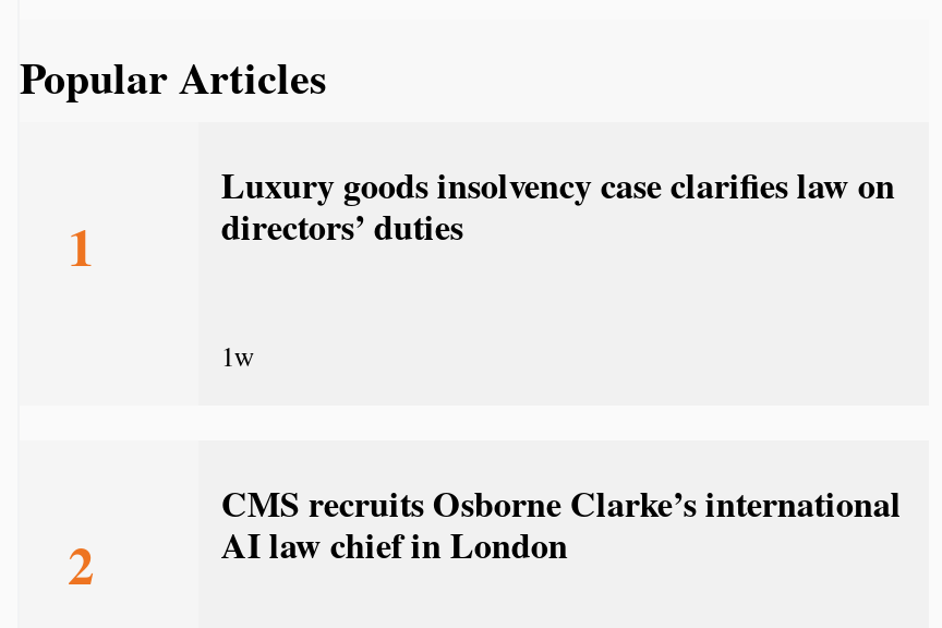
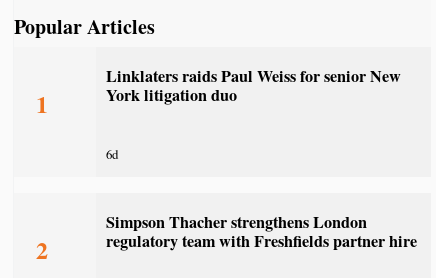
- Luxury goods insolvency case clarifies law on
- directors’ duties
+ Linklaters raids Paul Weiss for senior New
+ York litigation duo

- 1w
+ 6d

- CMS recruits Osborne Clarke’s international
- AI law chief in London
+ Simpson Thacher strengthens London
+ regulatory team with Freshfields partner hire
